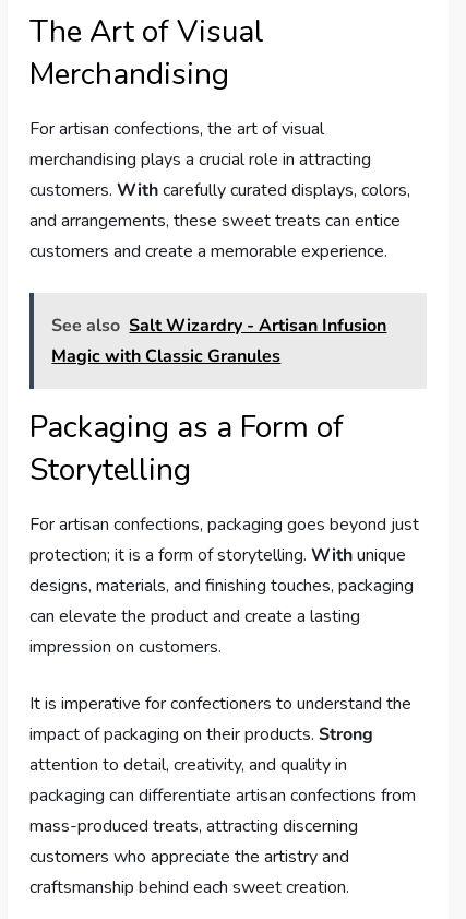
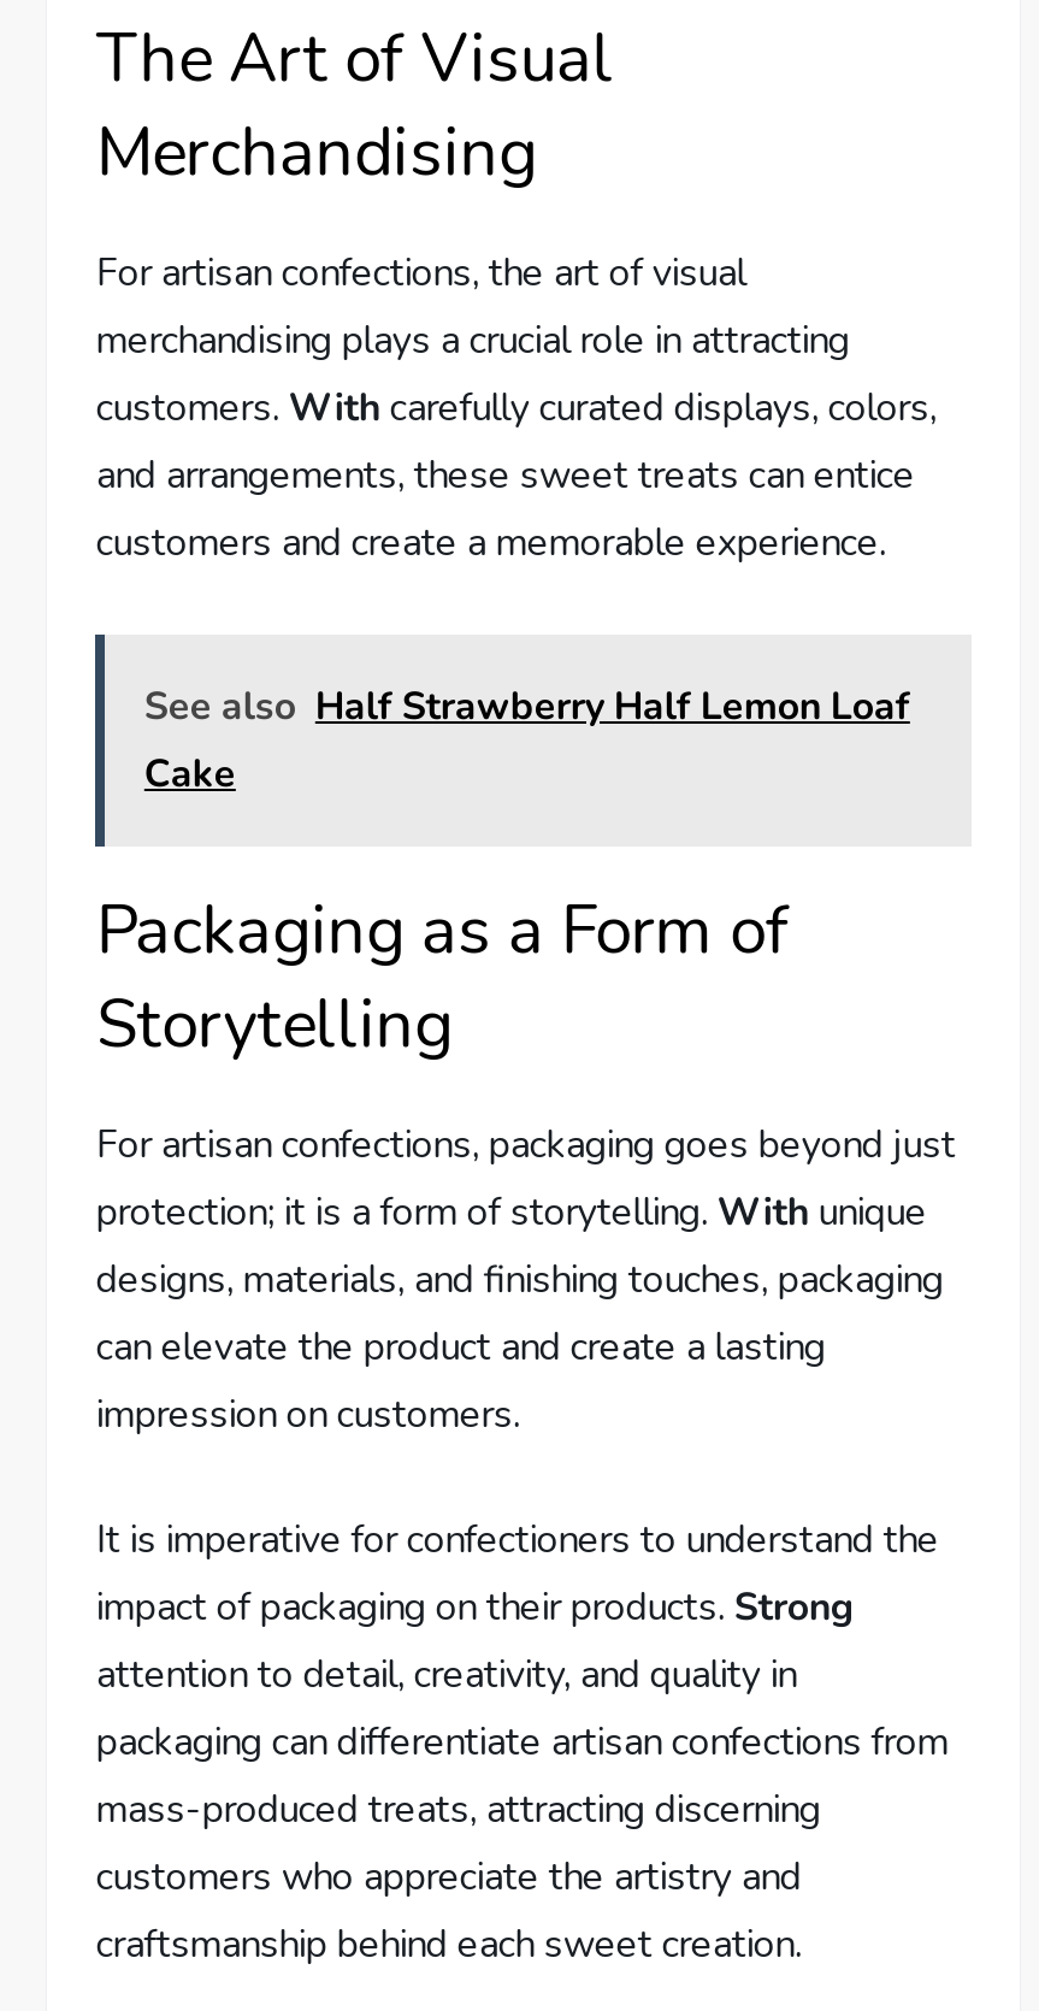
- See also Salt Wizardry - Artisan Infusion
- Magic with Classic Granules
+ See also Half Strawberry Half Lemon Loaf
+ Cake
